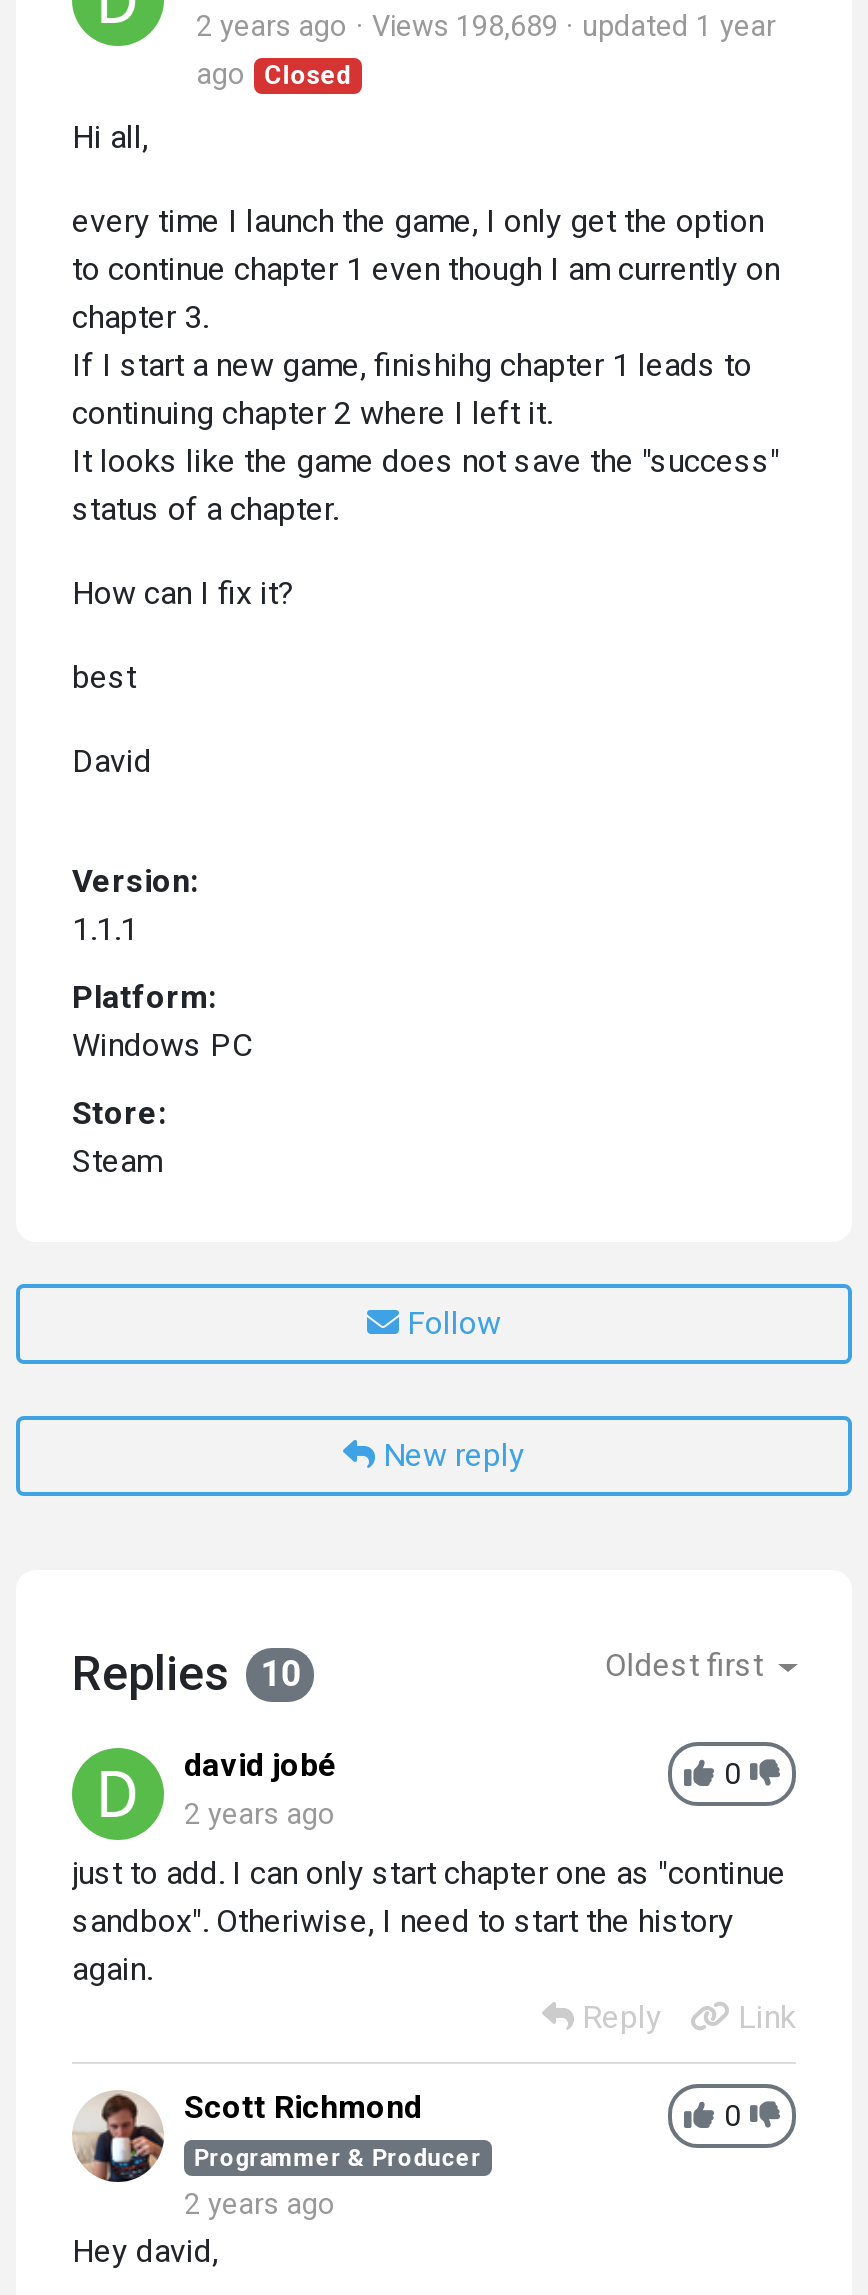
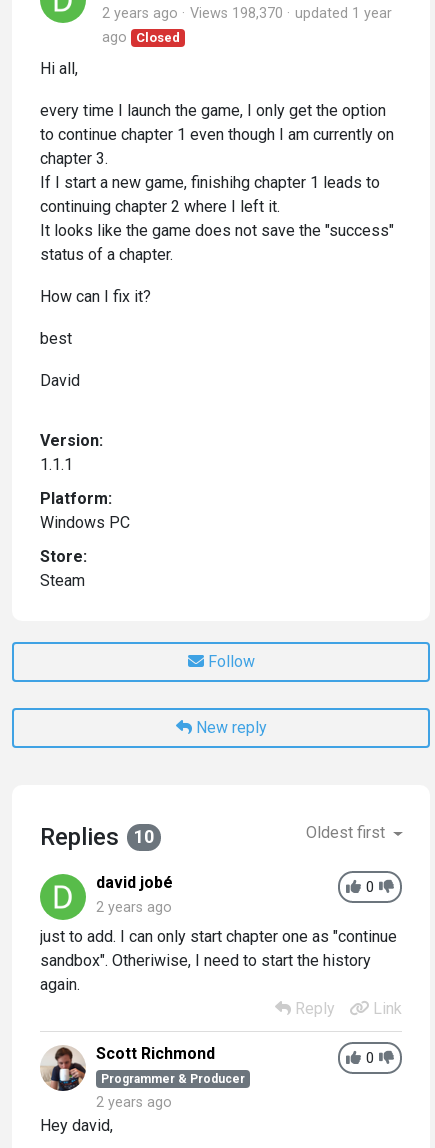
- 2 years ago Views 198,689 updated 1 year
+ 2 years ago Views 198,370 updated 1 year
